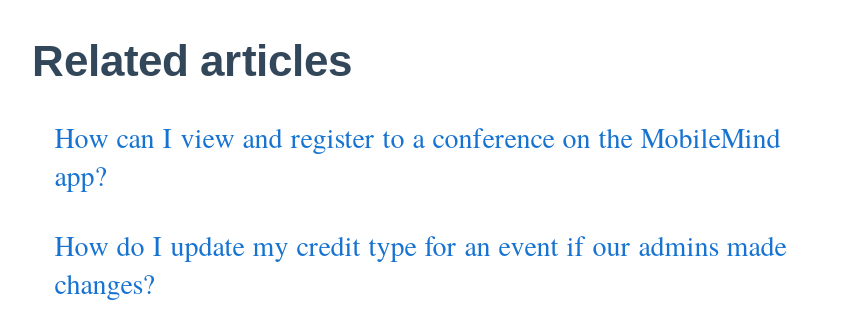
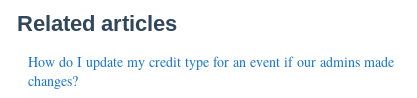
- How can I view and register to a conference on the MobileMind
- app?
